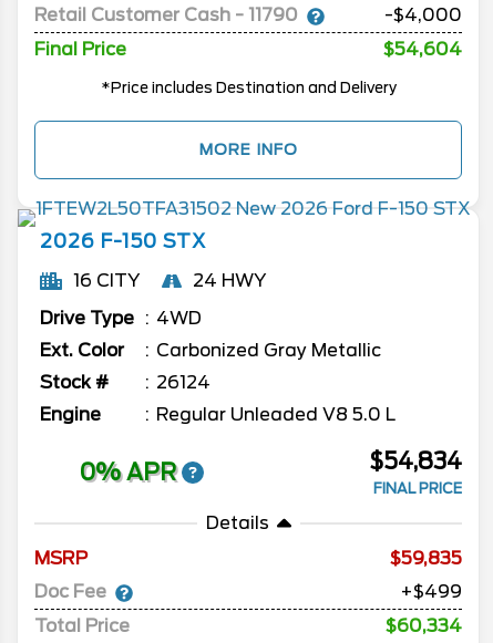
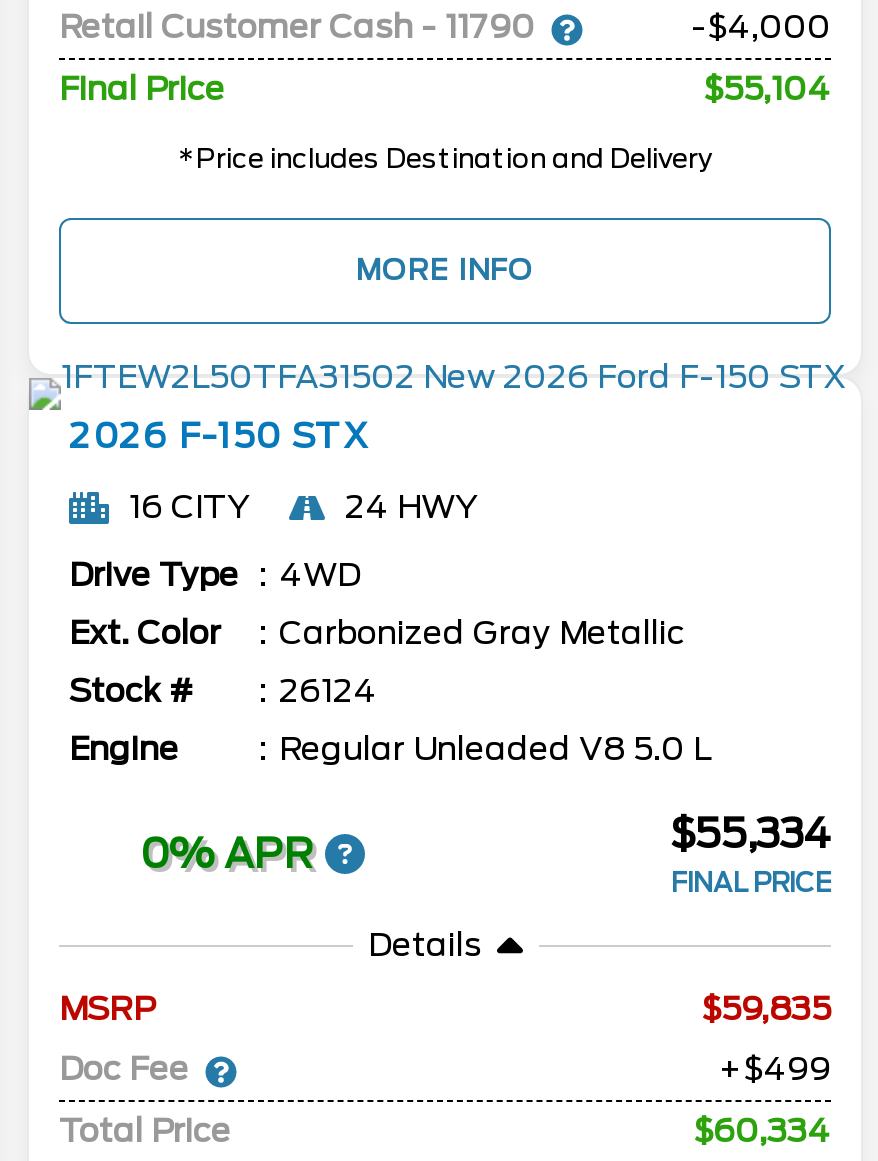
- $54,604
+ $55,104

- $54,834
+ $55,334
